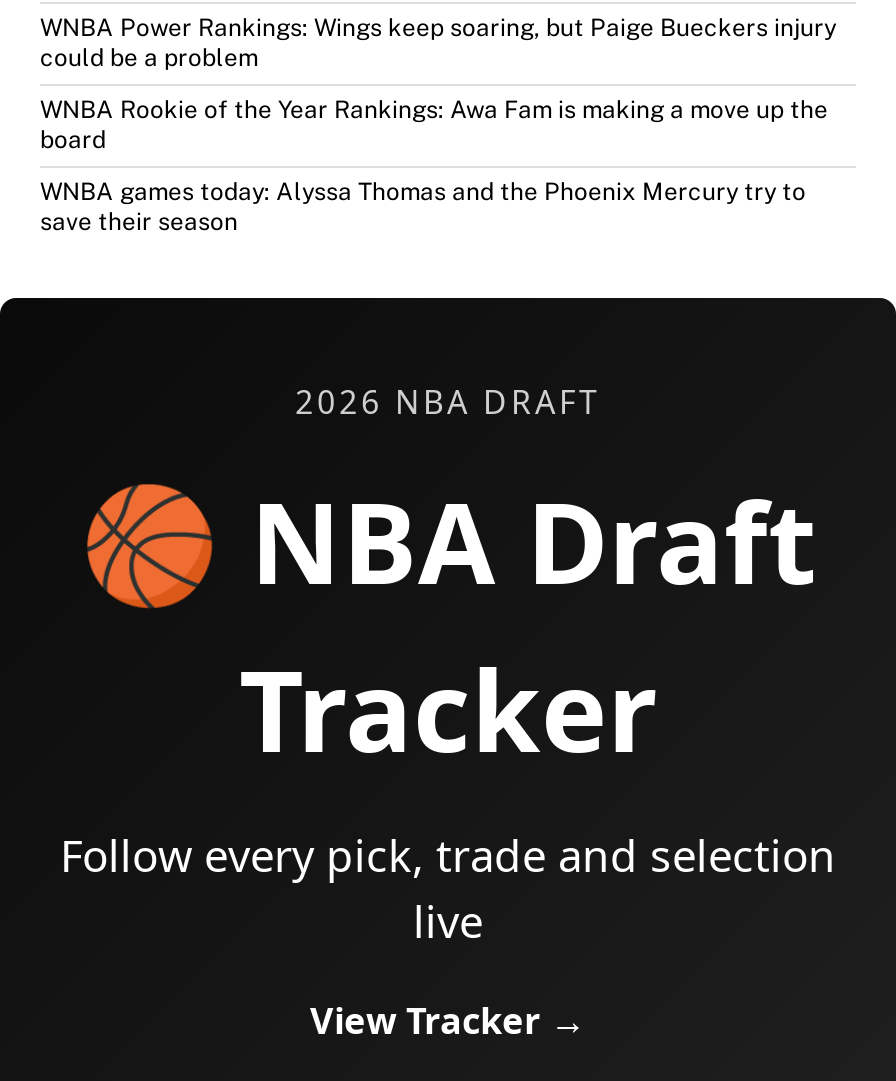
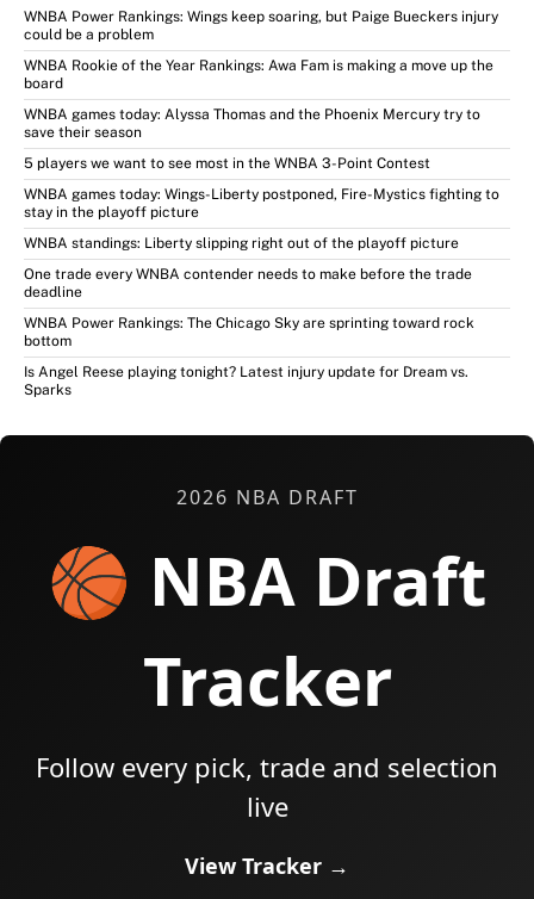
+ 5 players we want to see most in the WNBA 3-Point Contest
+ WNBA games today: Wings-Liberty postponed, Fire-Mystics fighting to
+ stay in the playoff picture
+ WNBA standings: Liberty slipping right out of the playoff picture
+ One trade every WNBA contender needs to make before the trade
+ deadline
+ WNBA Power Rankings: The Chicago Sky are sprinting toward rock
+ bottom
+ Is Angel Reese playing tonight? Latest injury update for Dream vs.
+ Sparks
